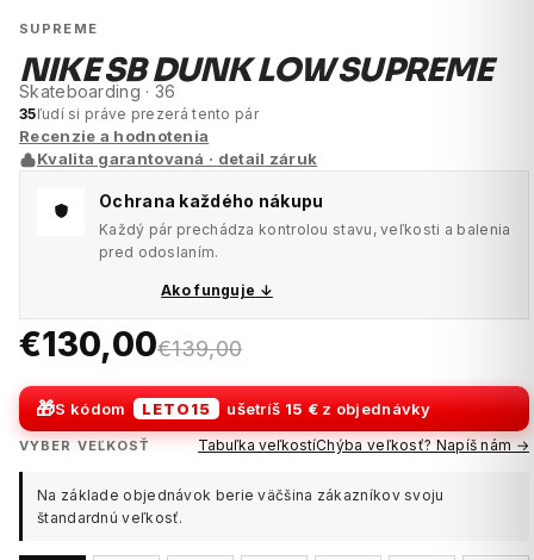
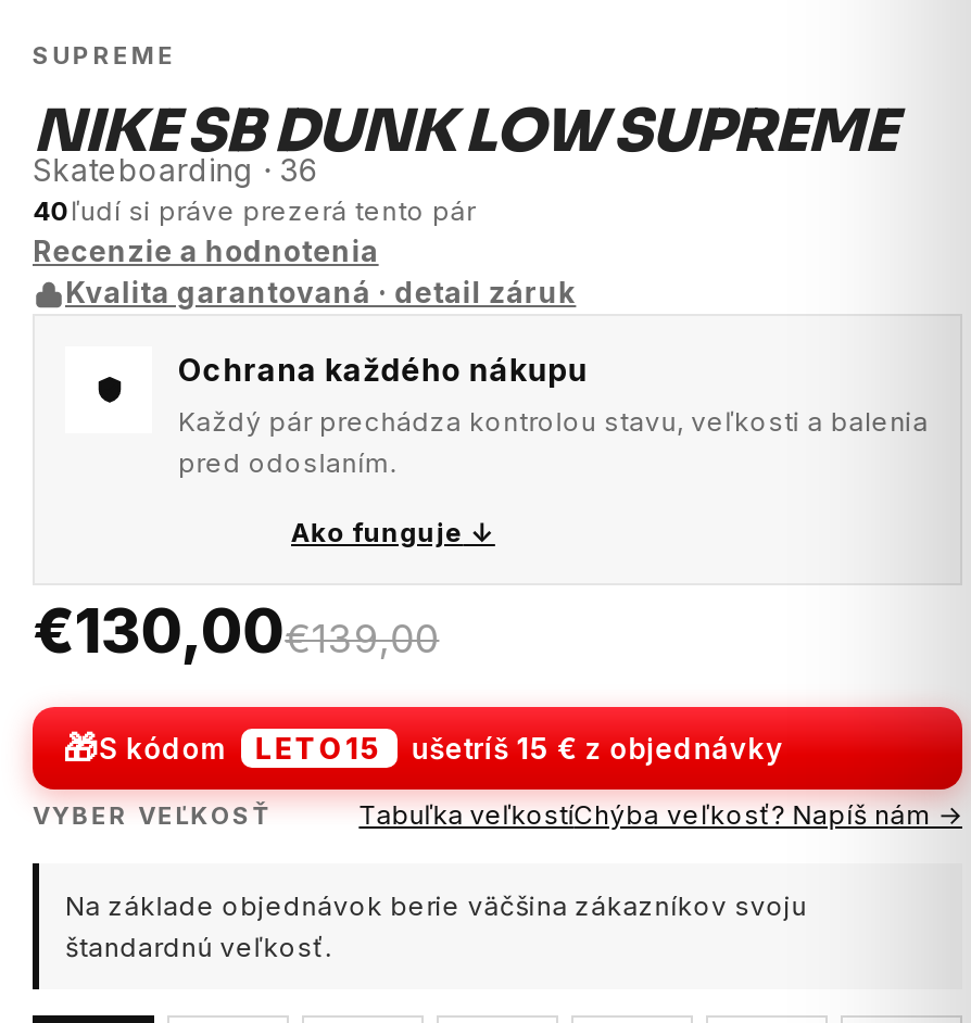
- 35ľudí si práve prezerá tento pár
+ 40ľudí si práve prezerá tento pár
